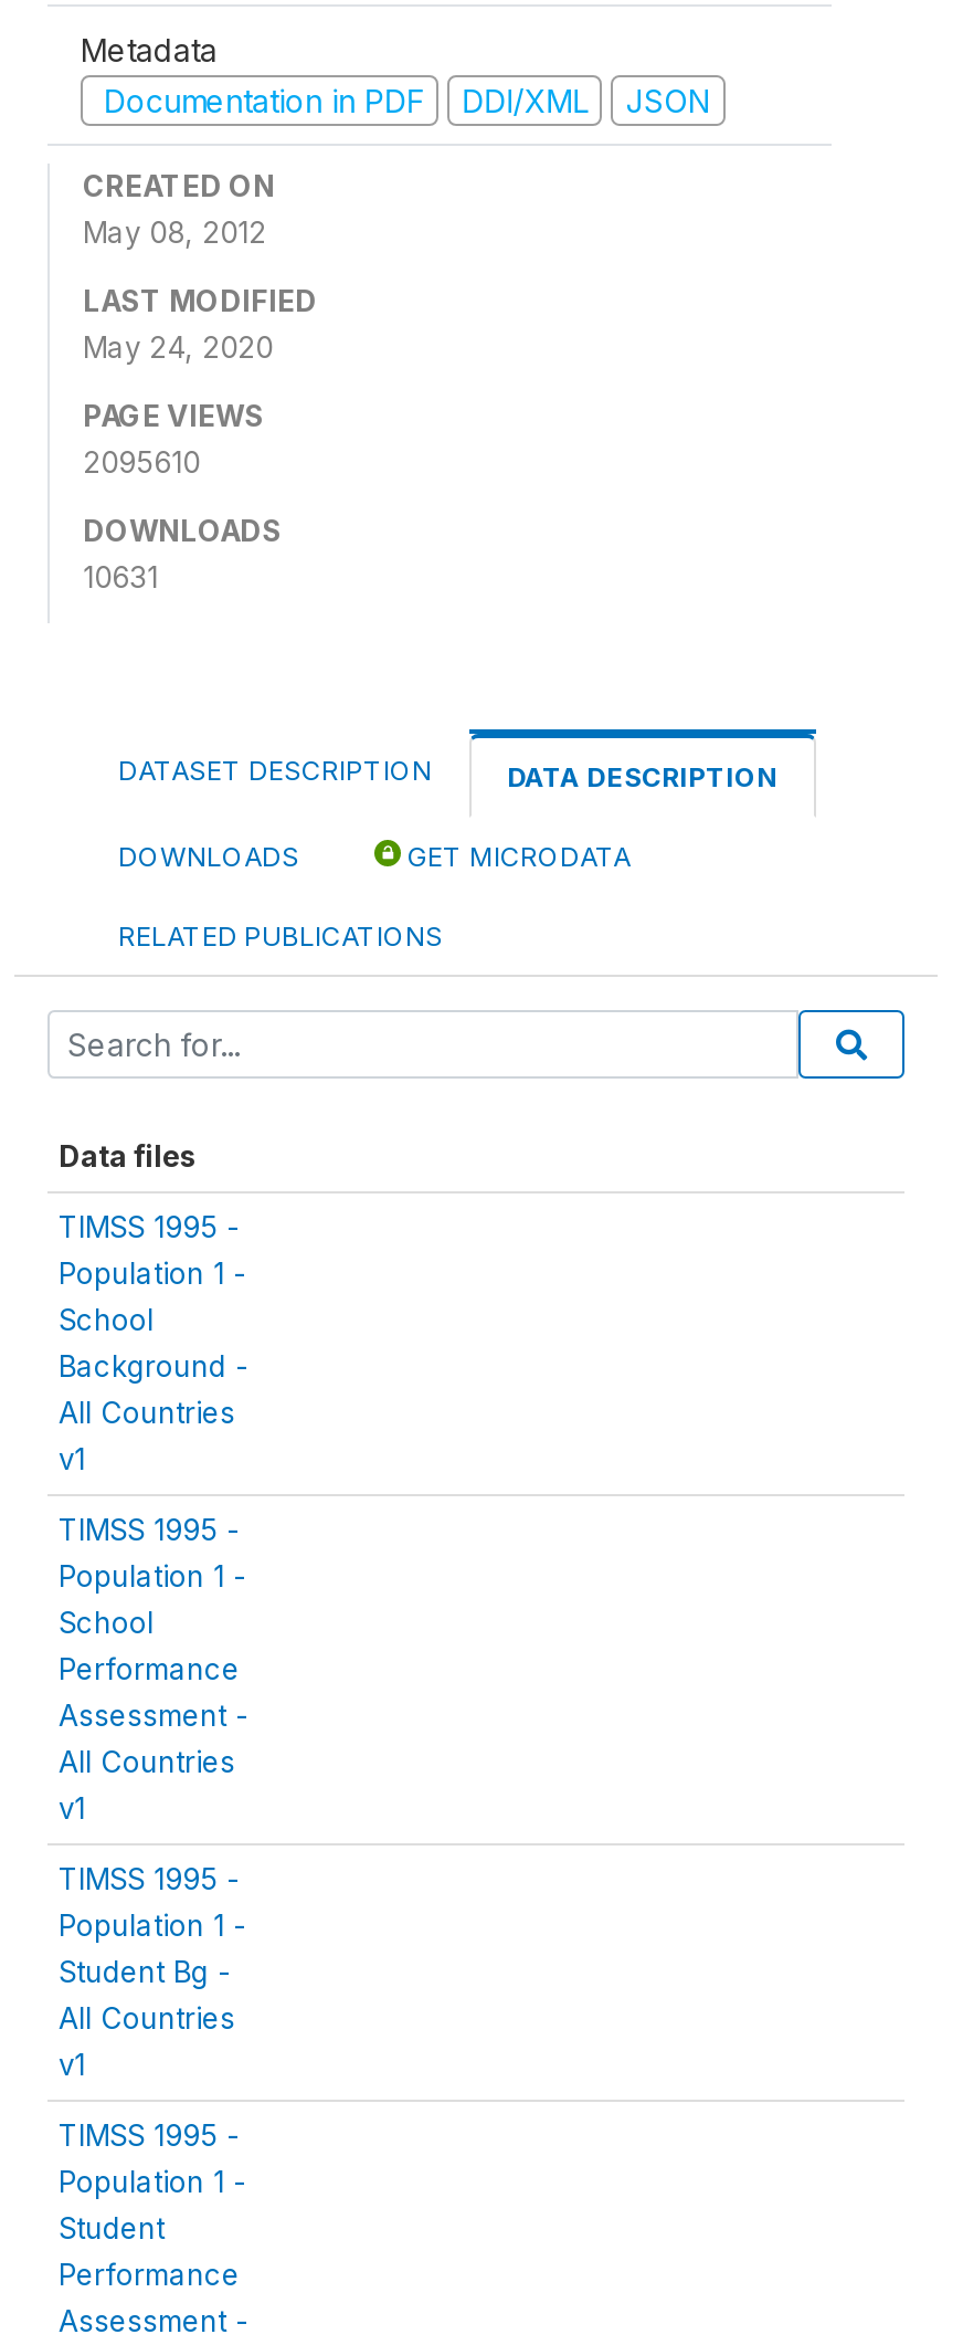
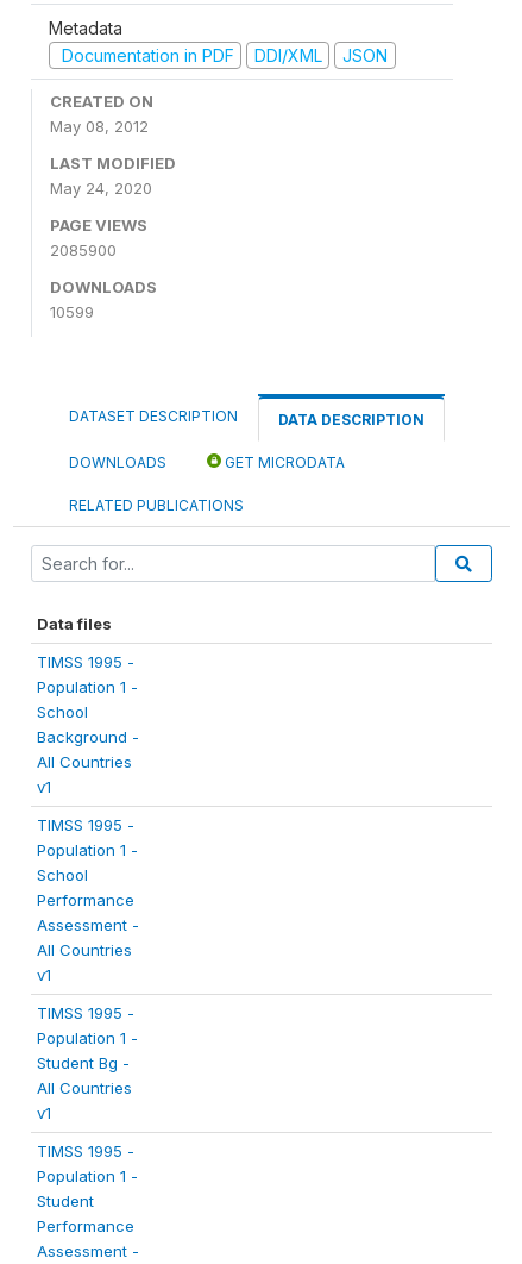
- 2095610
+ 2085900

- 10631
+ 10599
